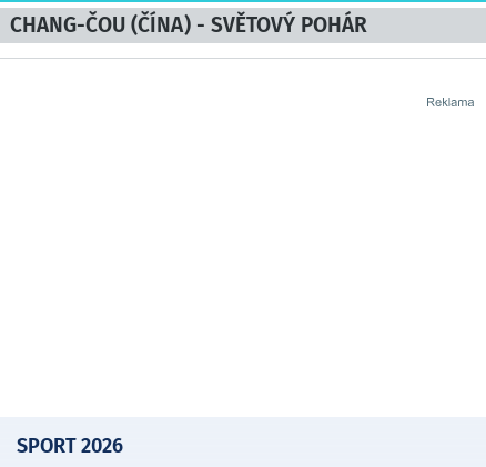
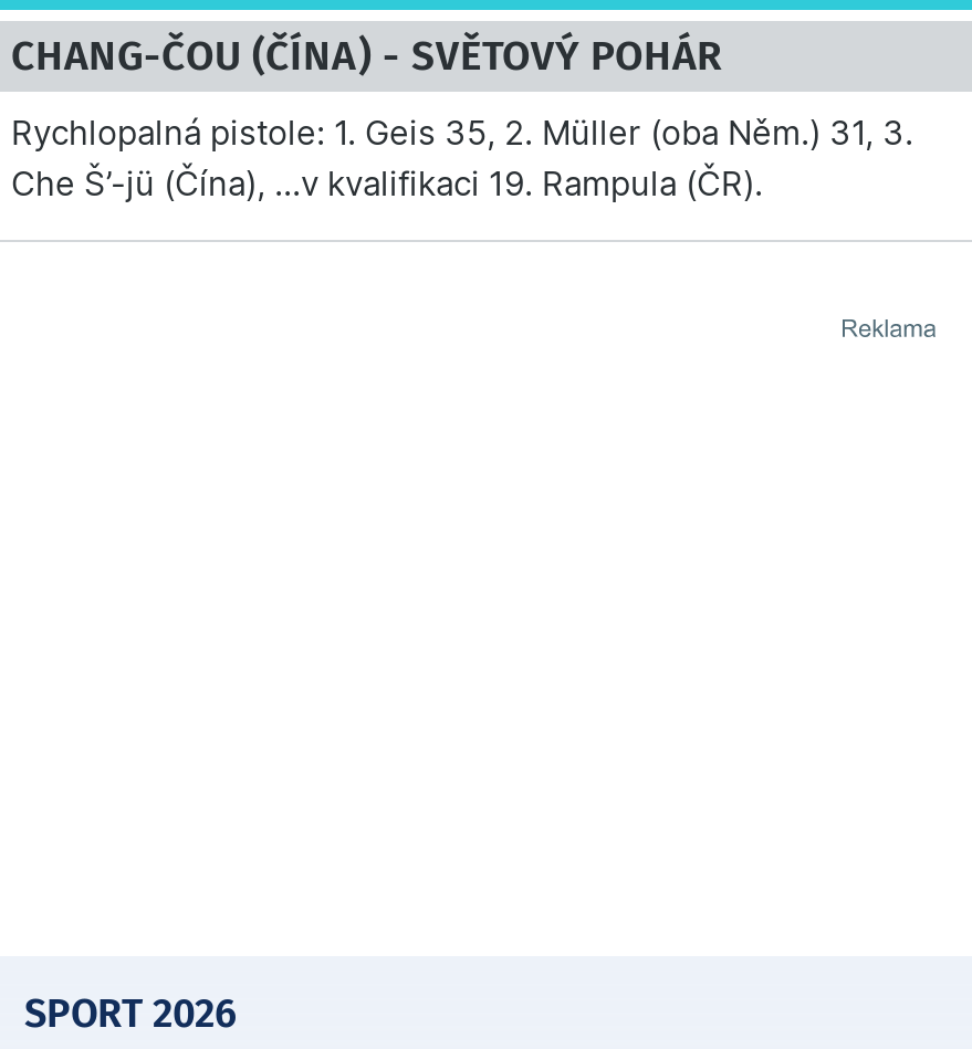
+ Rychlopalná pistole: 1. Geis 35, 2. Müller (oba Něm.) 31, 3.
+ Che Š’-jü (Čína), ...v kvalifikaci 19. Rampula (ČR).
